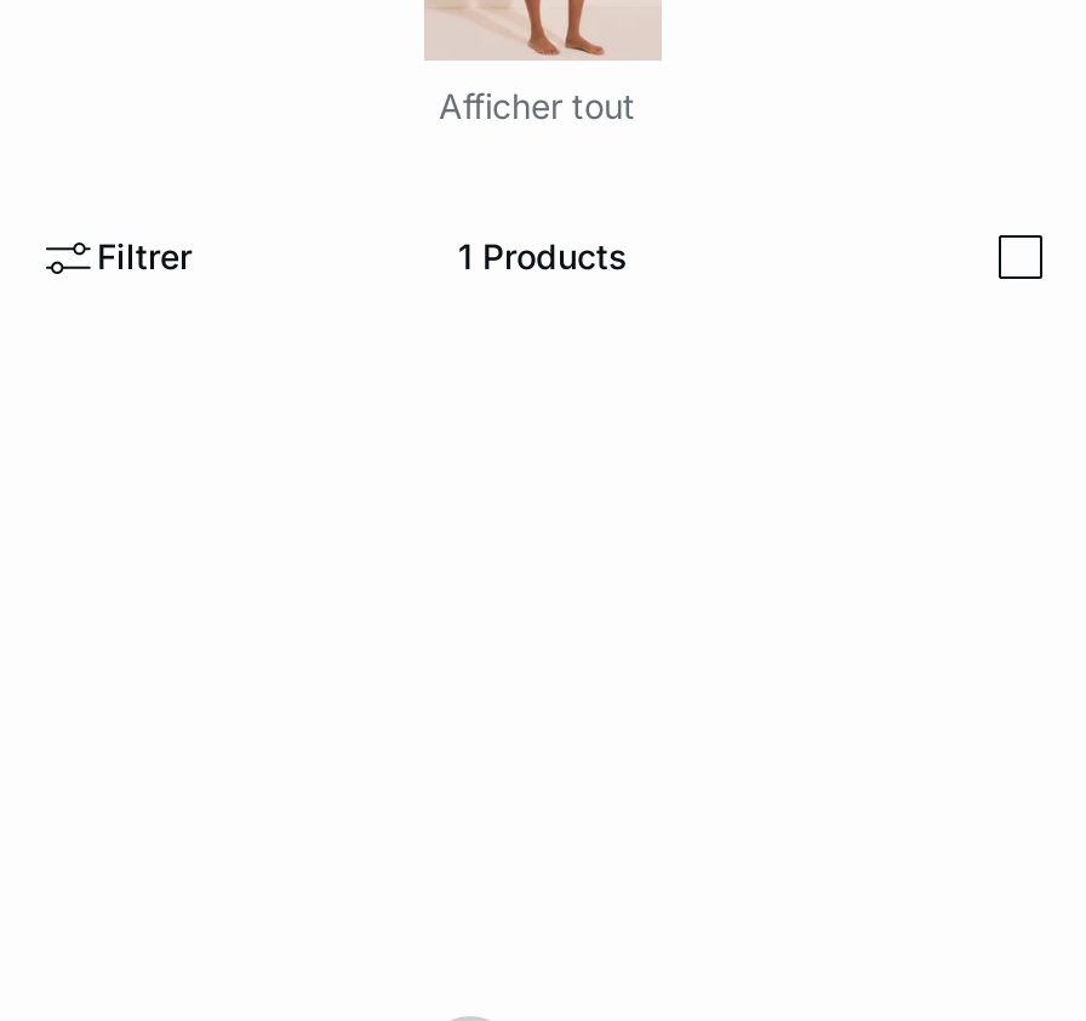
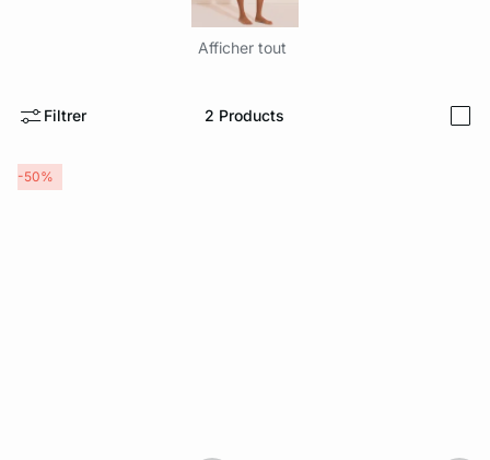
- 1 Products
+ 2 Products

+ -50%
